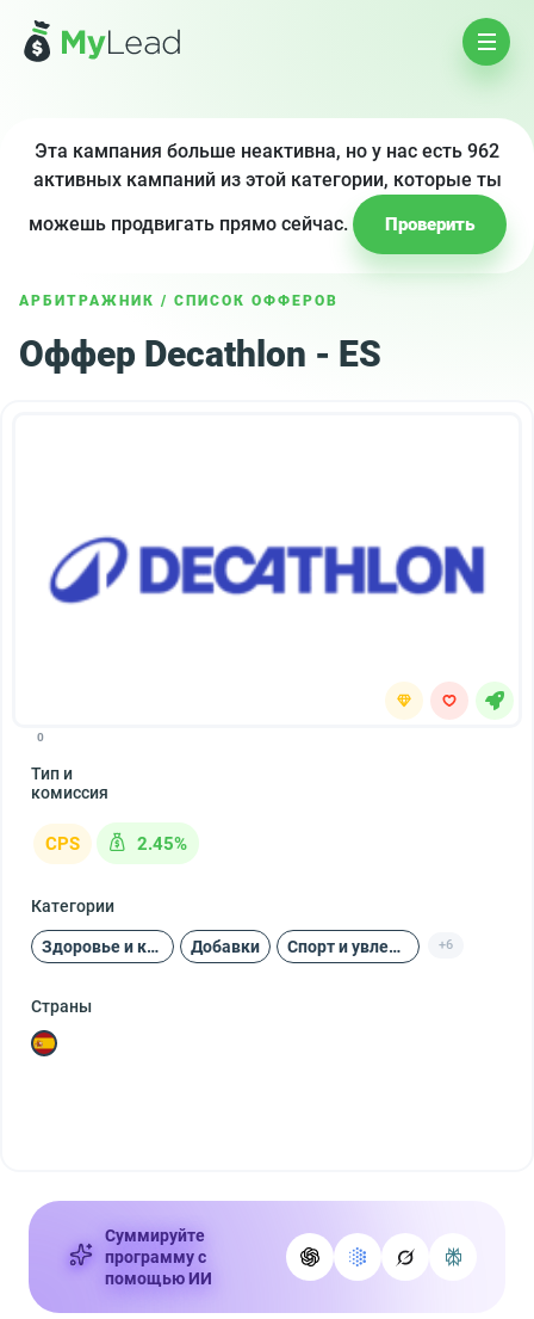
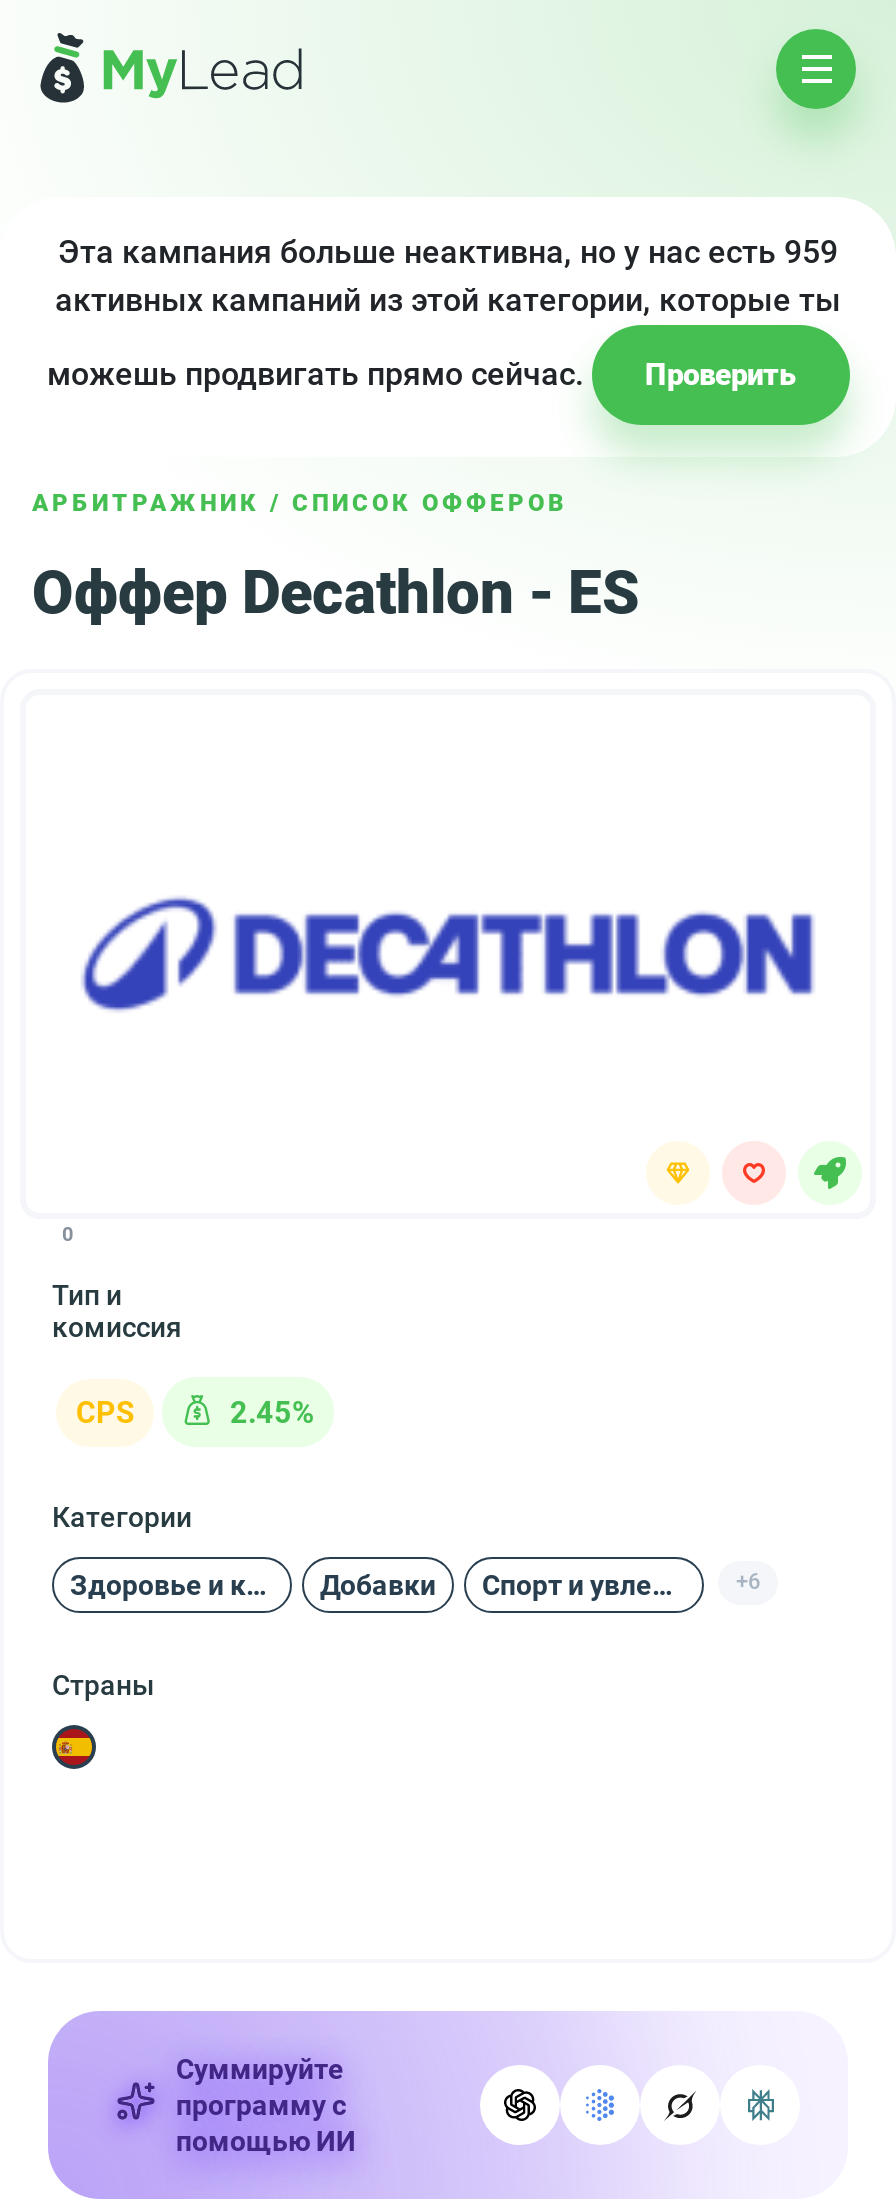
- Эта кампания больше неактивна, но у нас есть 962
+ Эта кампания больше неактивна, но у нас есть 959
